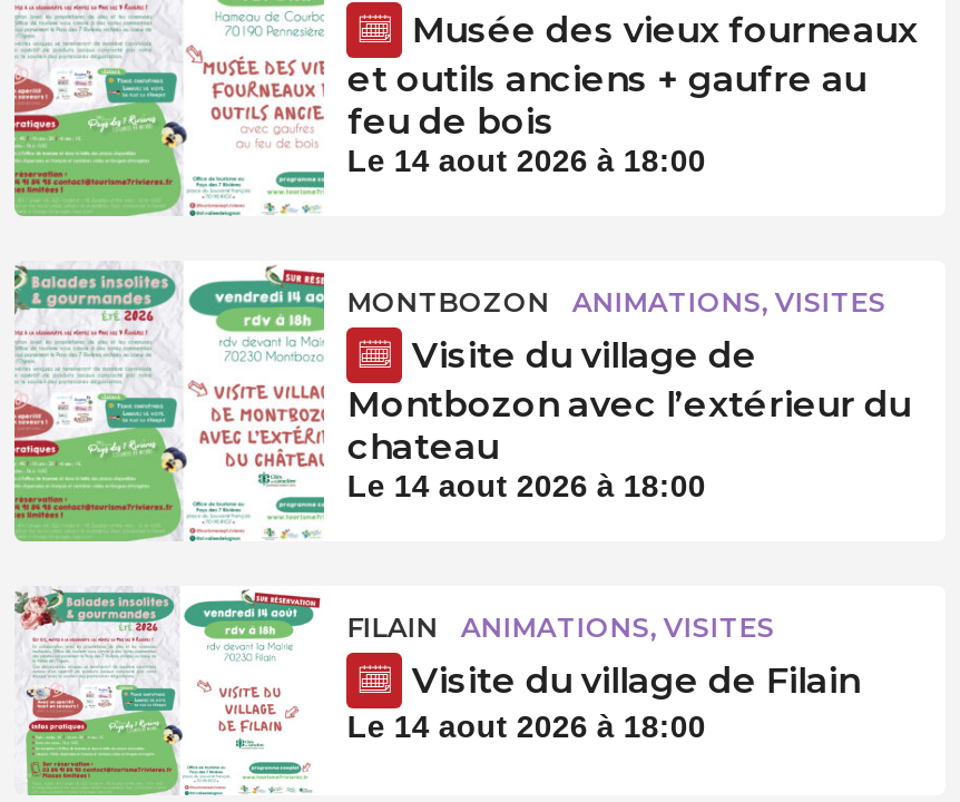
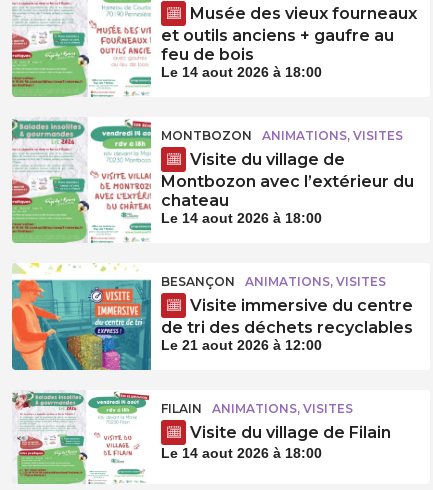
+ [image]
+ BESANÇON
+ ANIMATIONS, VISITES
+ Visite immersive du centre
+ de tri des déchets recyclables
+ Le 21 aout 2026 à 12:00
